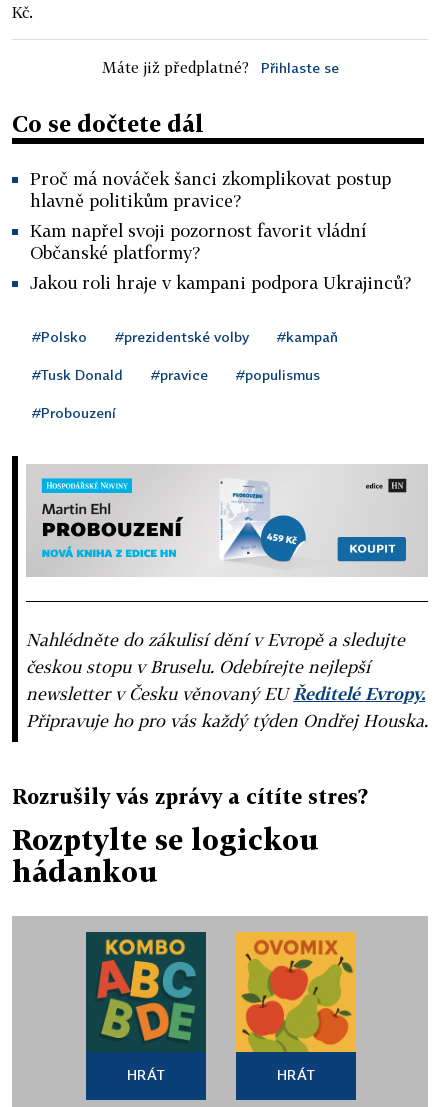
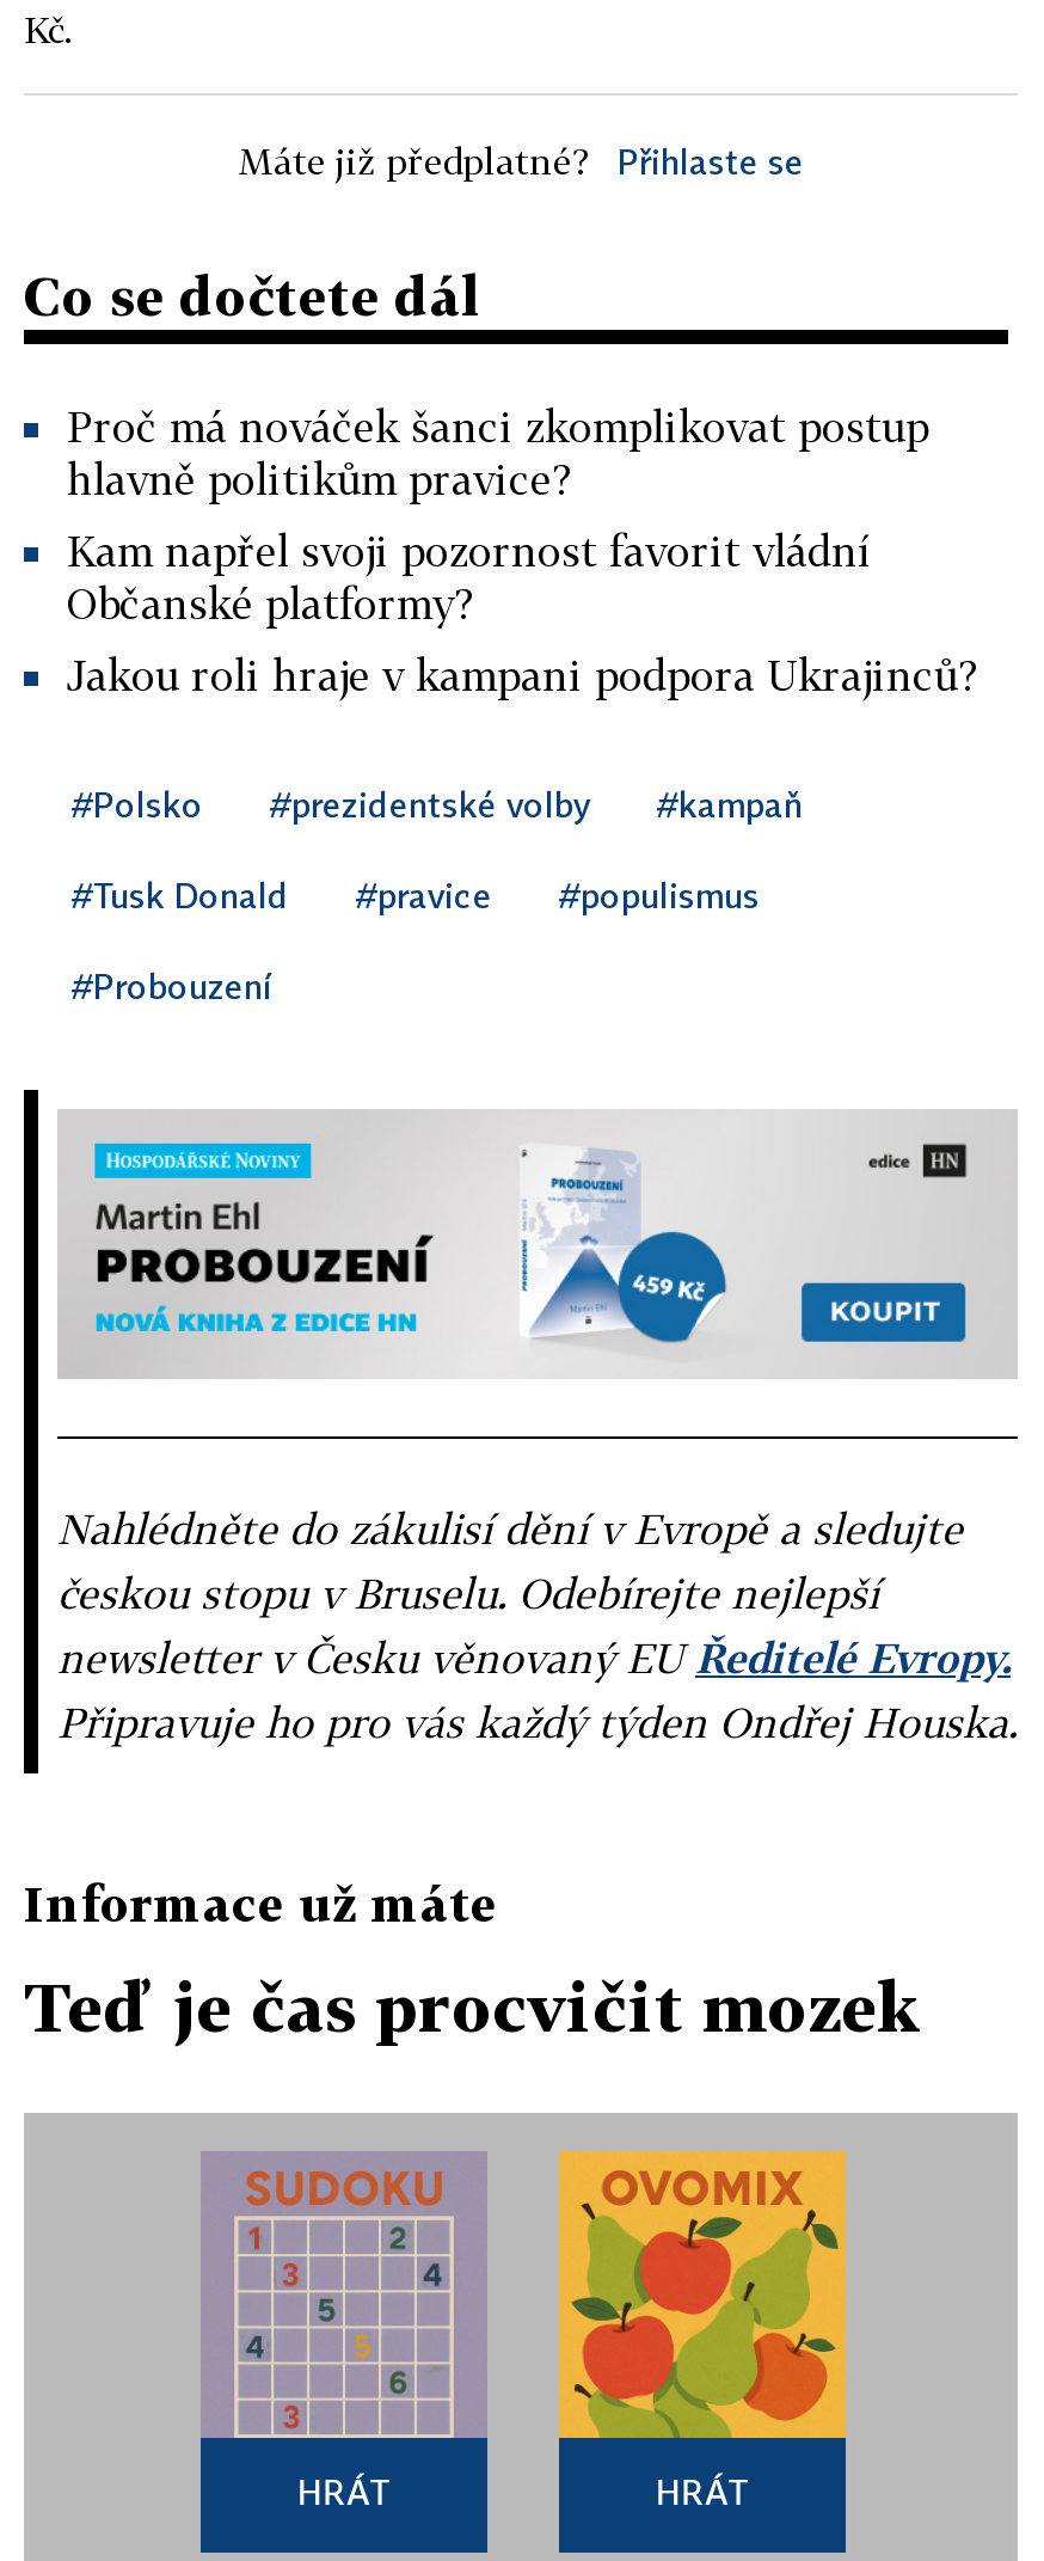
- Rozrušily vás zprávy a cítíte stres?
+ Informace už máte

- Rozptylte se logickou
- hádankou
+ Teď je čas procvičit mozek

- [image]
+ [image]
